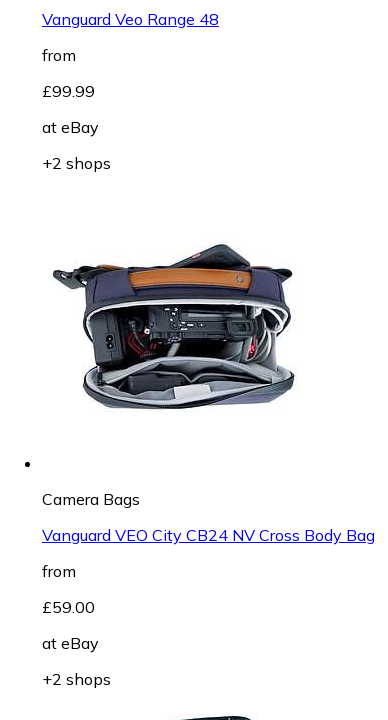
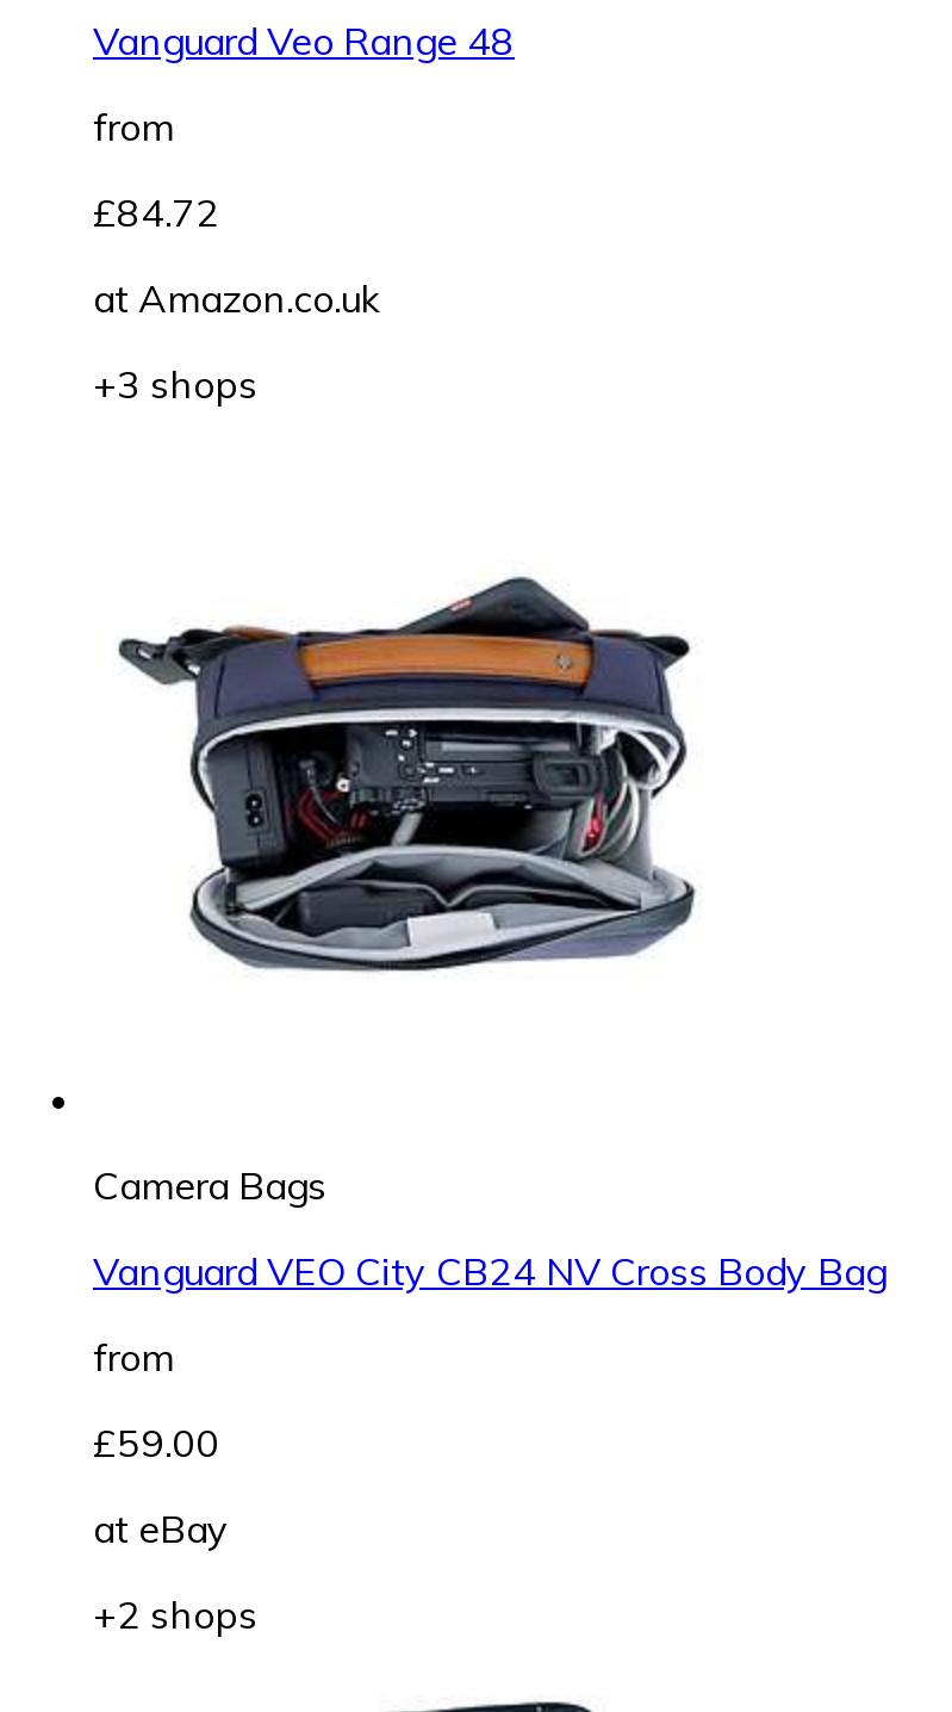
- £99.99
+ £84.72

- at eBay
+ at Amazon.co.uk

- +2 shops
+ +3 shops
